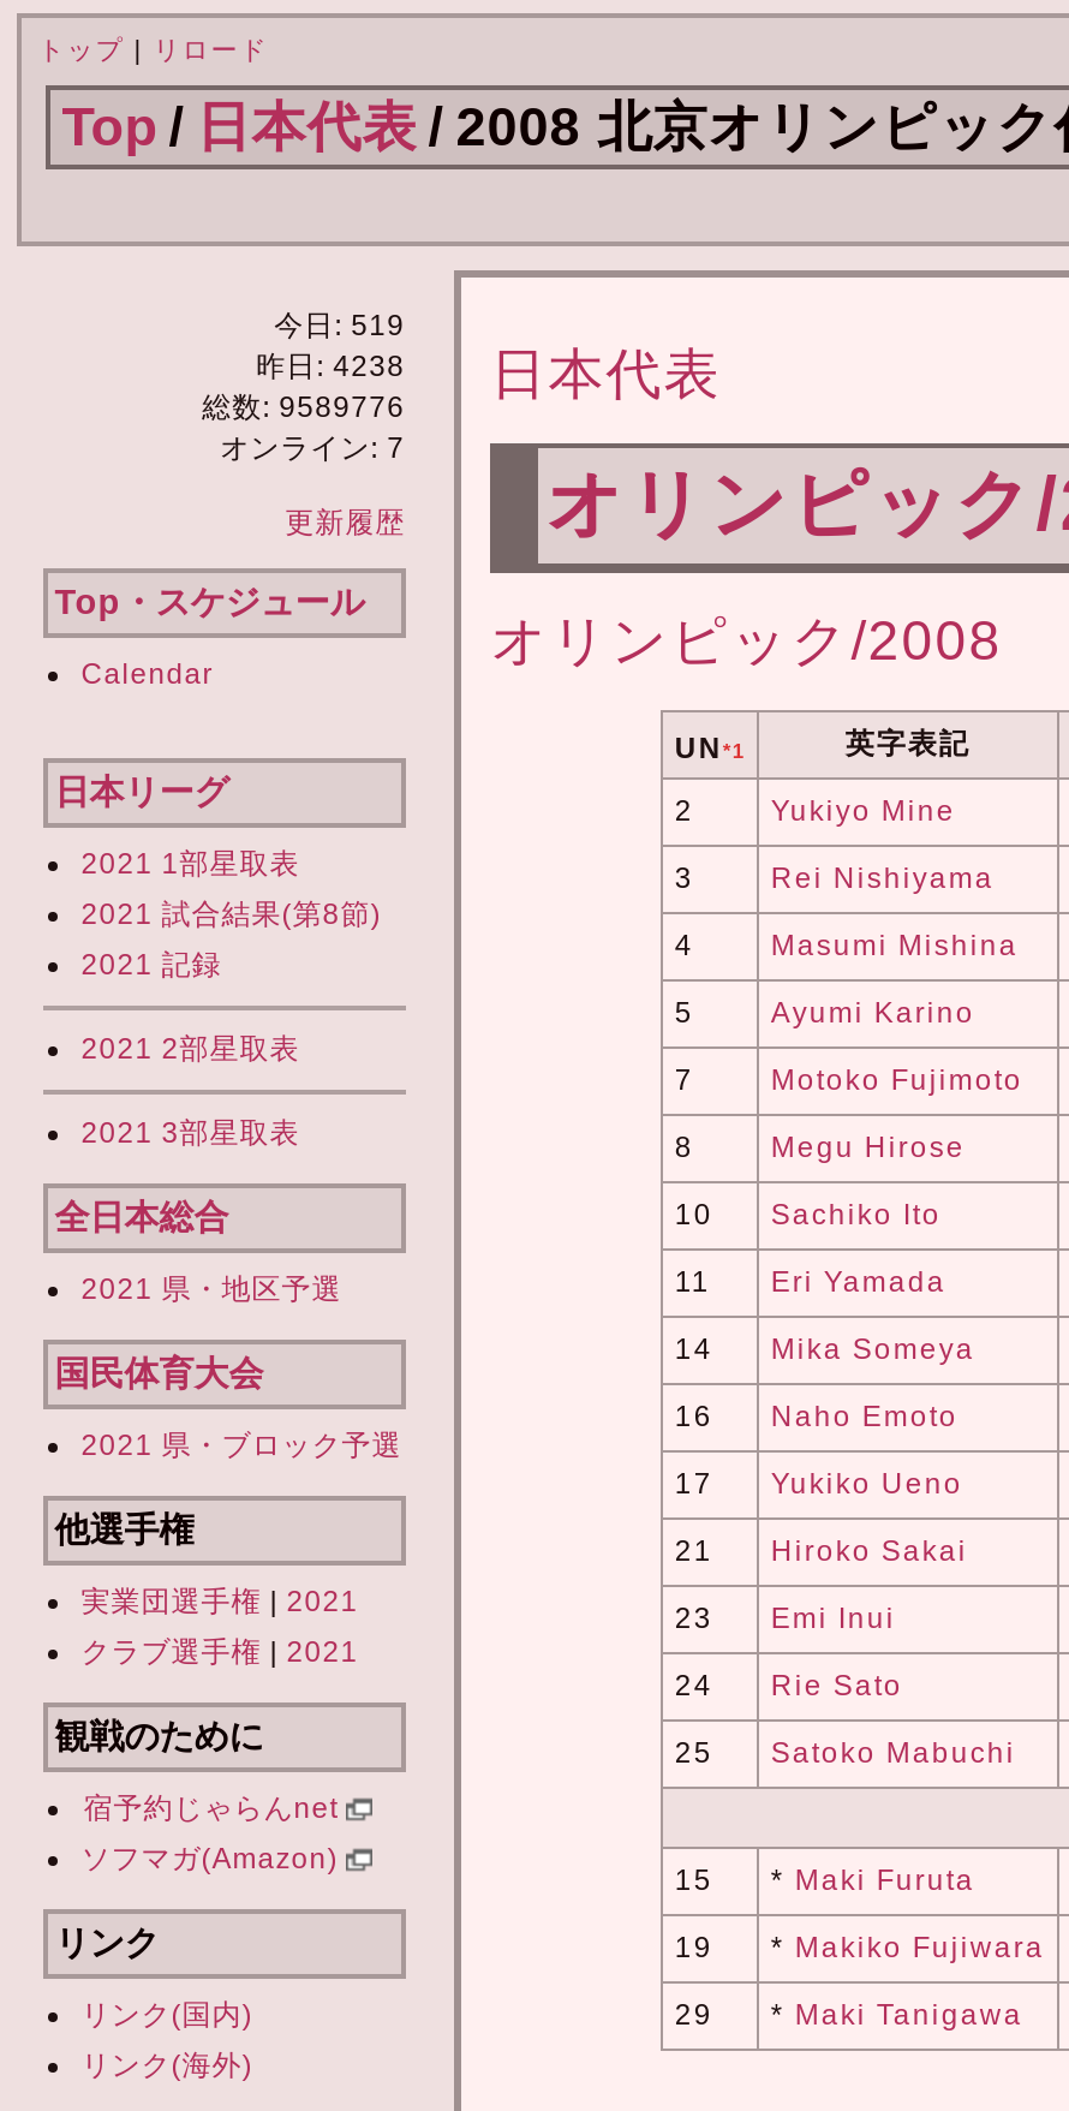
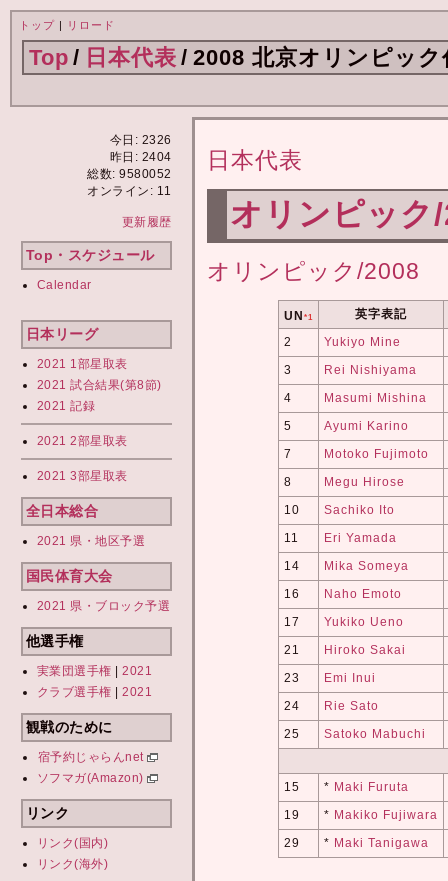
- 今日: 519
+ 今日: 2326

- 昨日: 4238
+ 昨日: 2404

- 総数: 9589776
+ 総数: 9580052

- オンライン: 7
+ オンライン: 11
